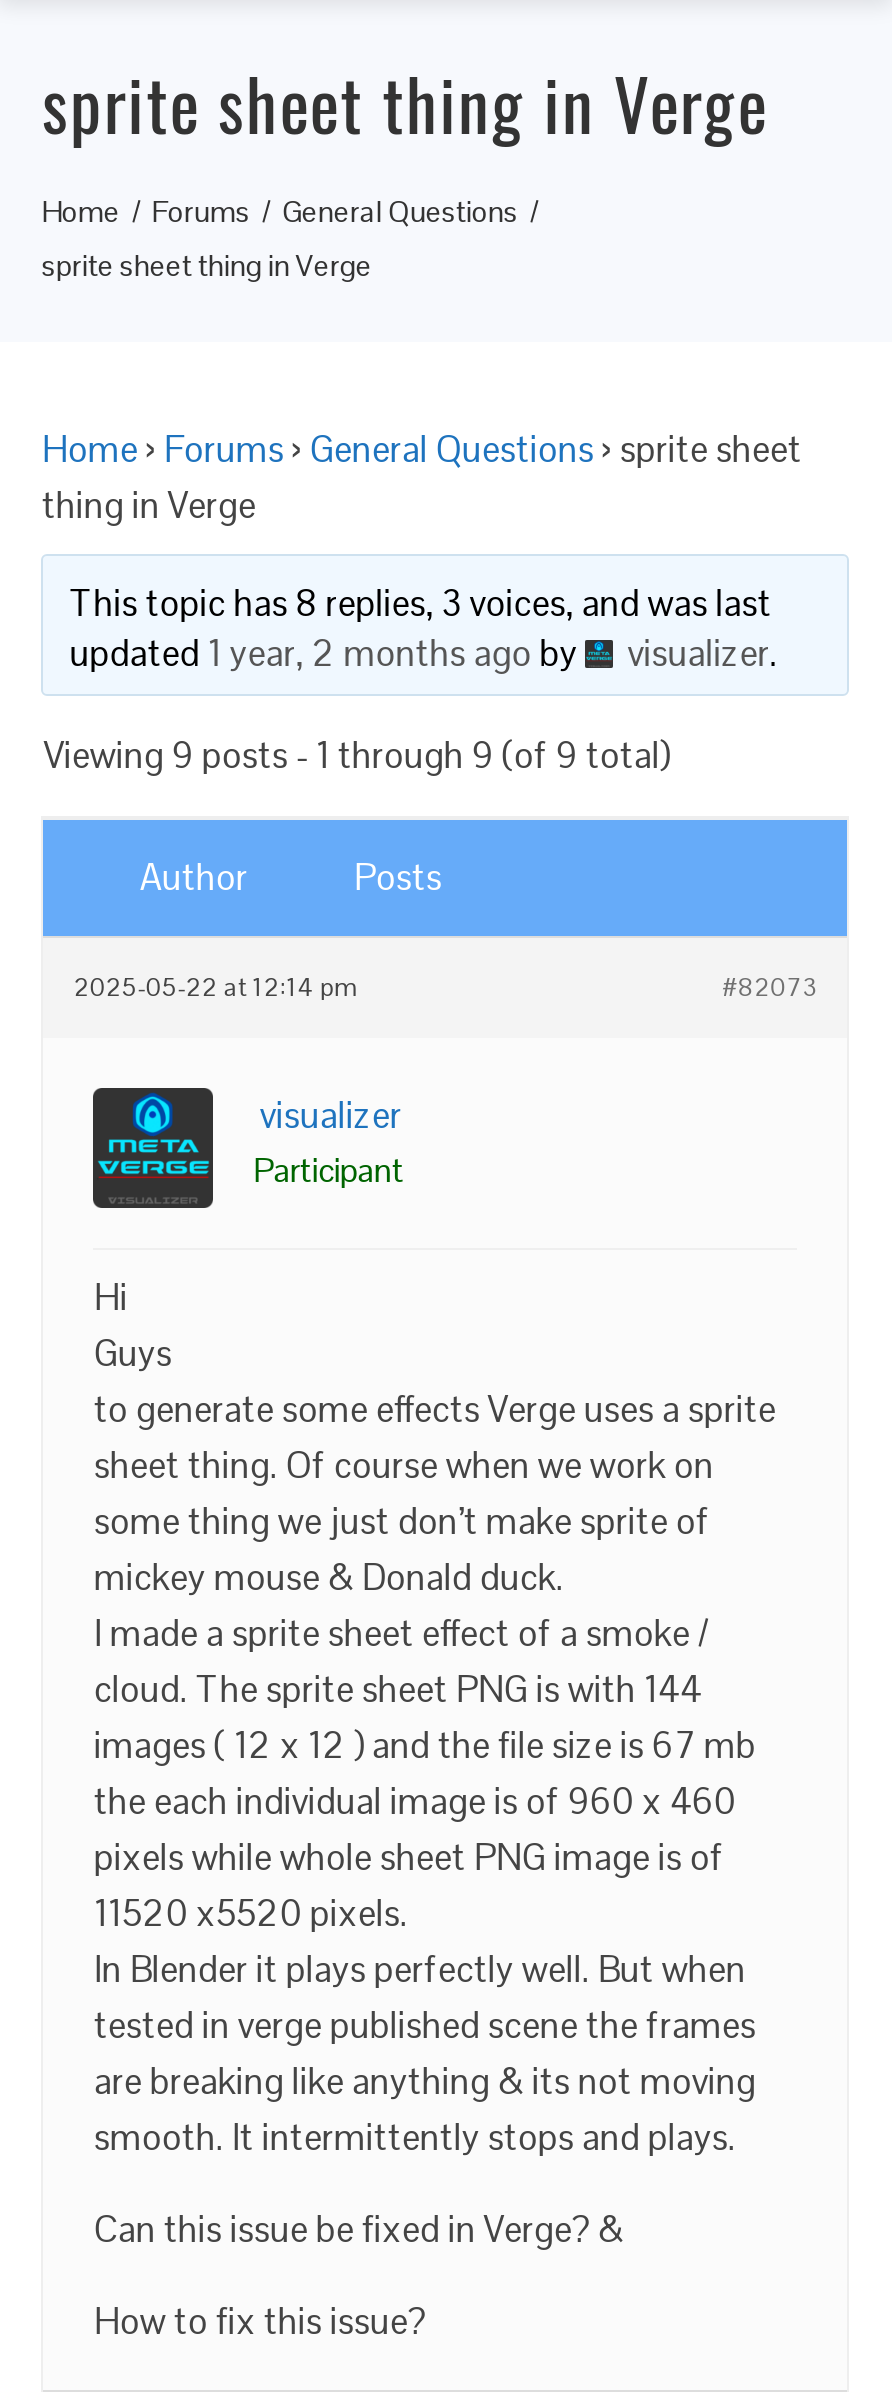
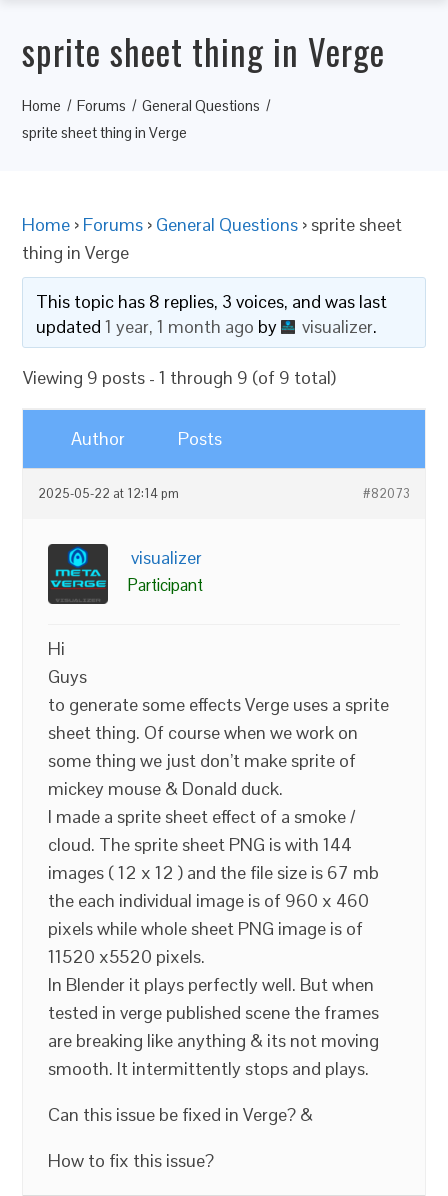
- updated 1 year, 2 months ago by
+ updated 1 year, 1 month ago by
